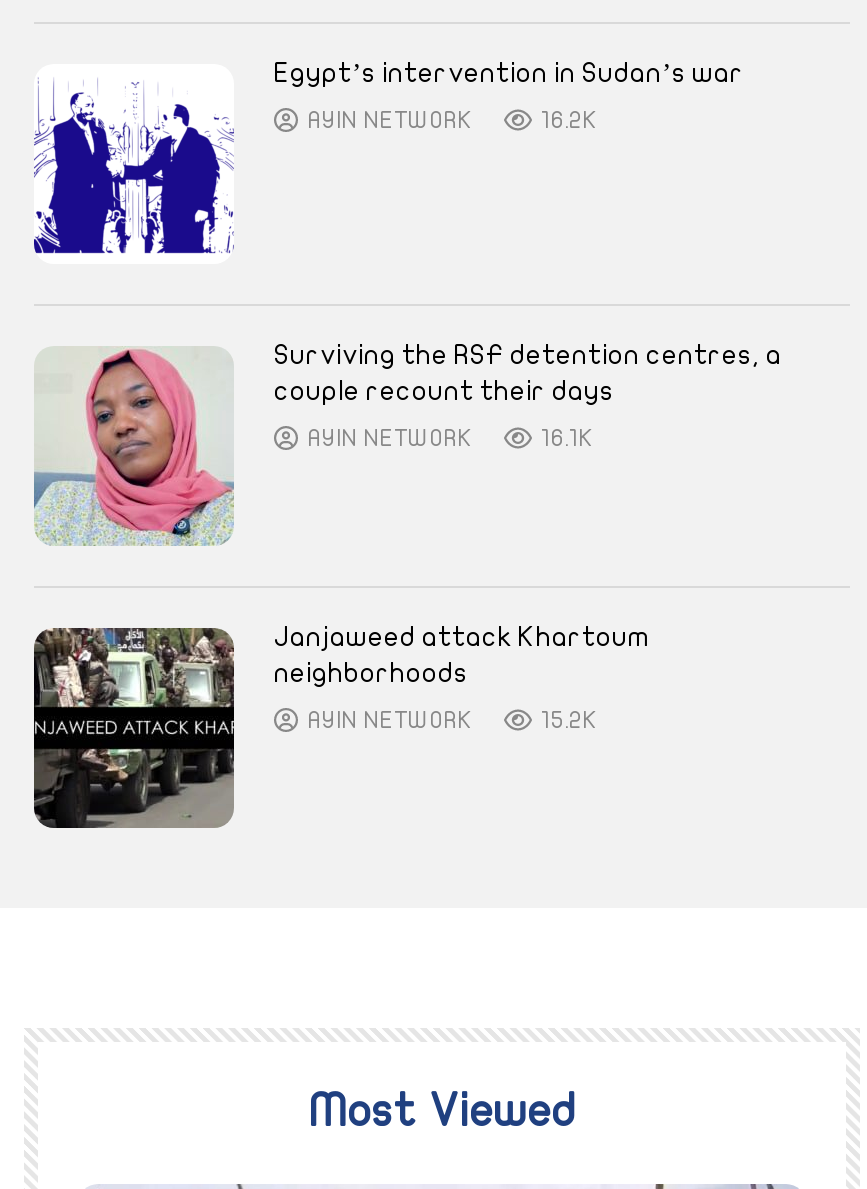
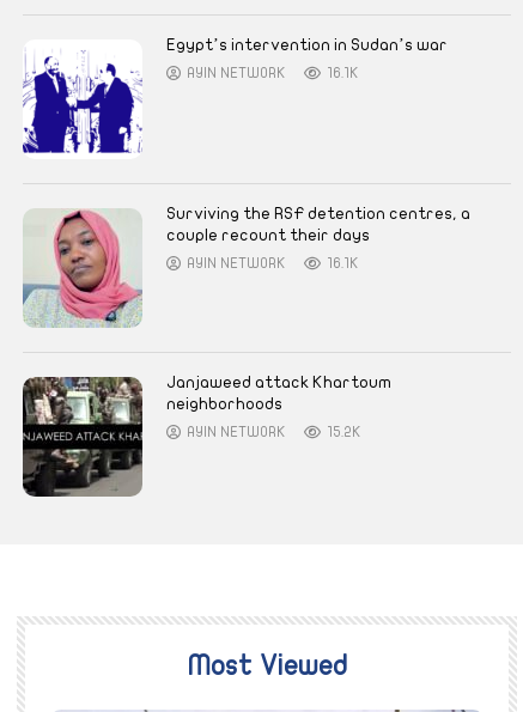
- 16.2K
+ 16.1K
